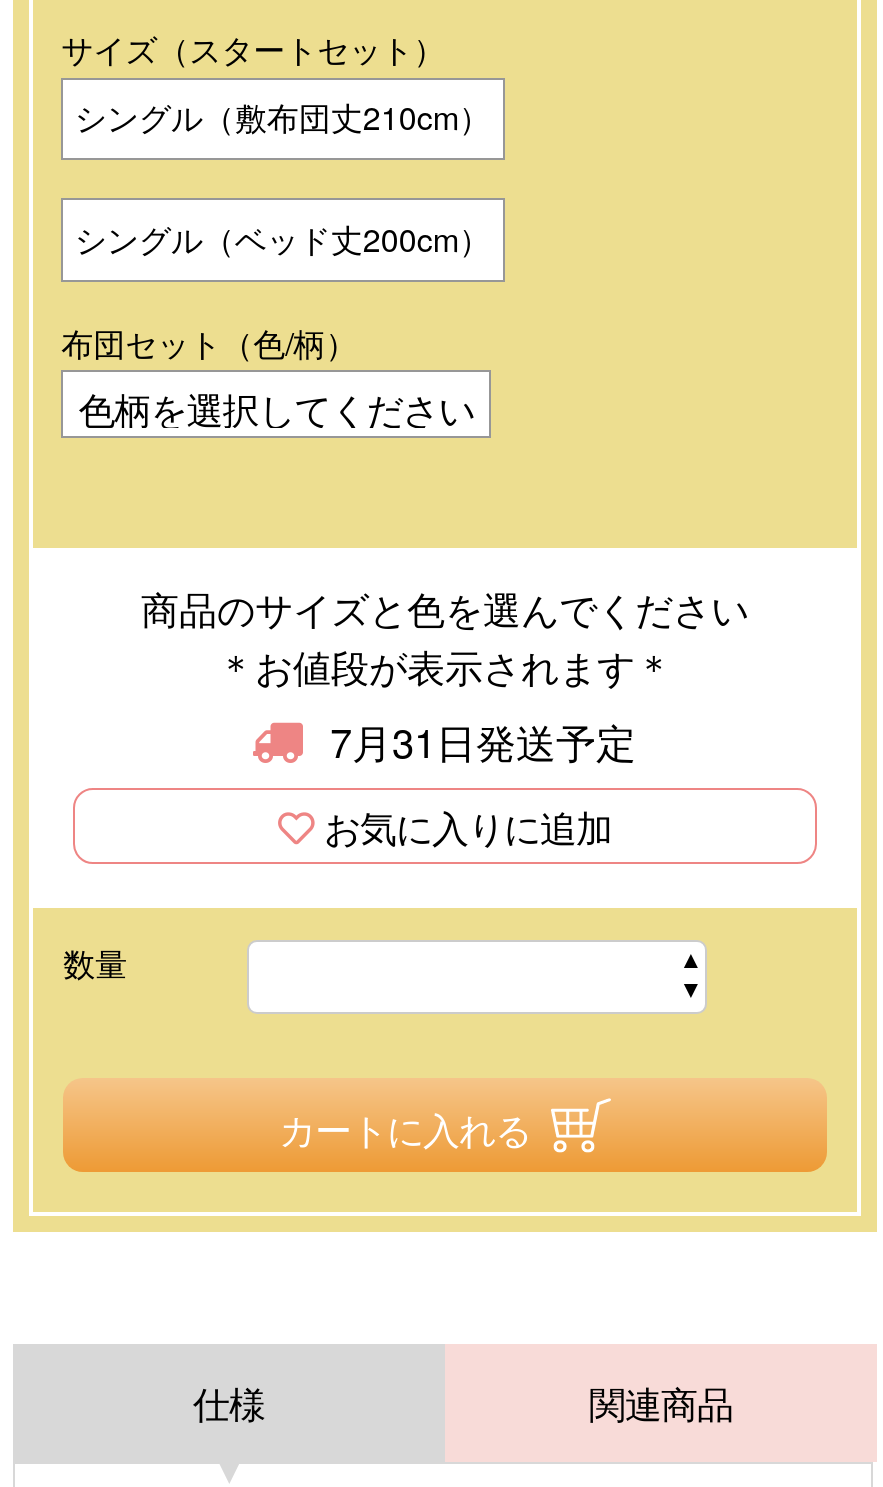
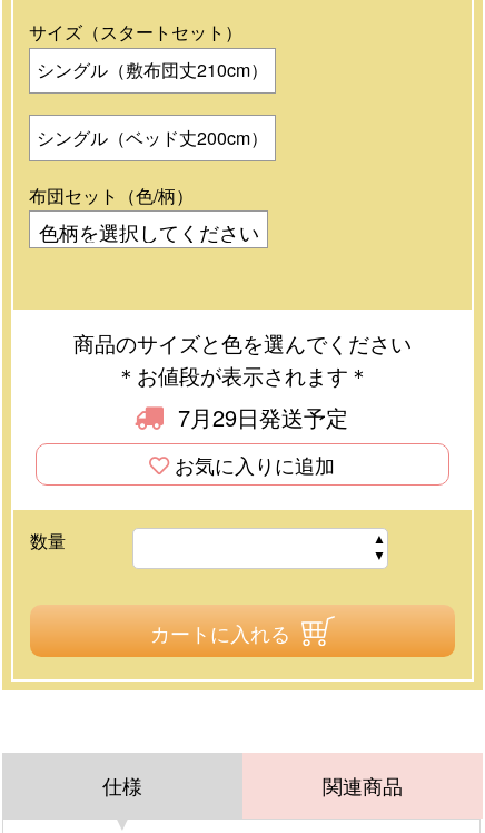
- 7月31日発送予定
+ 7月29日発送予定
